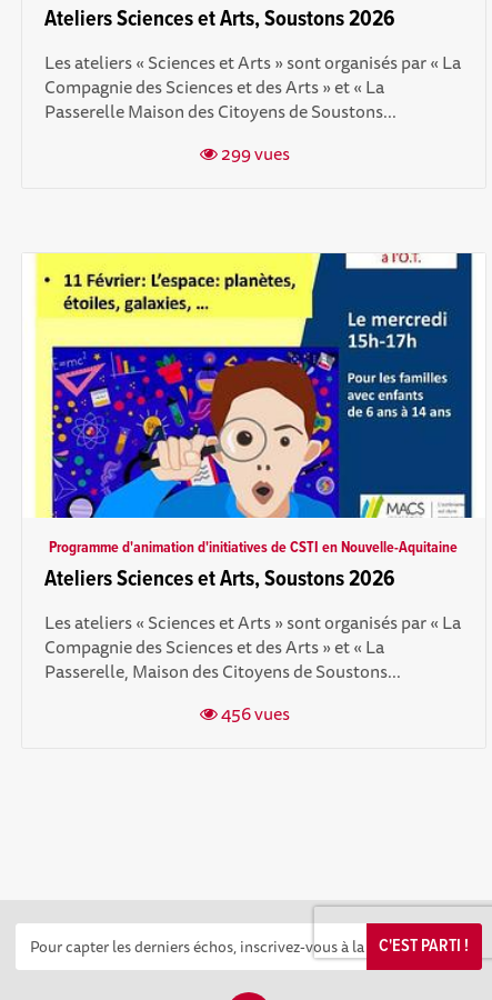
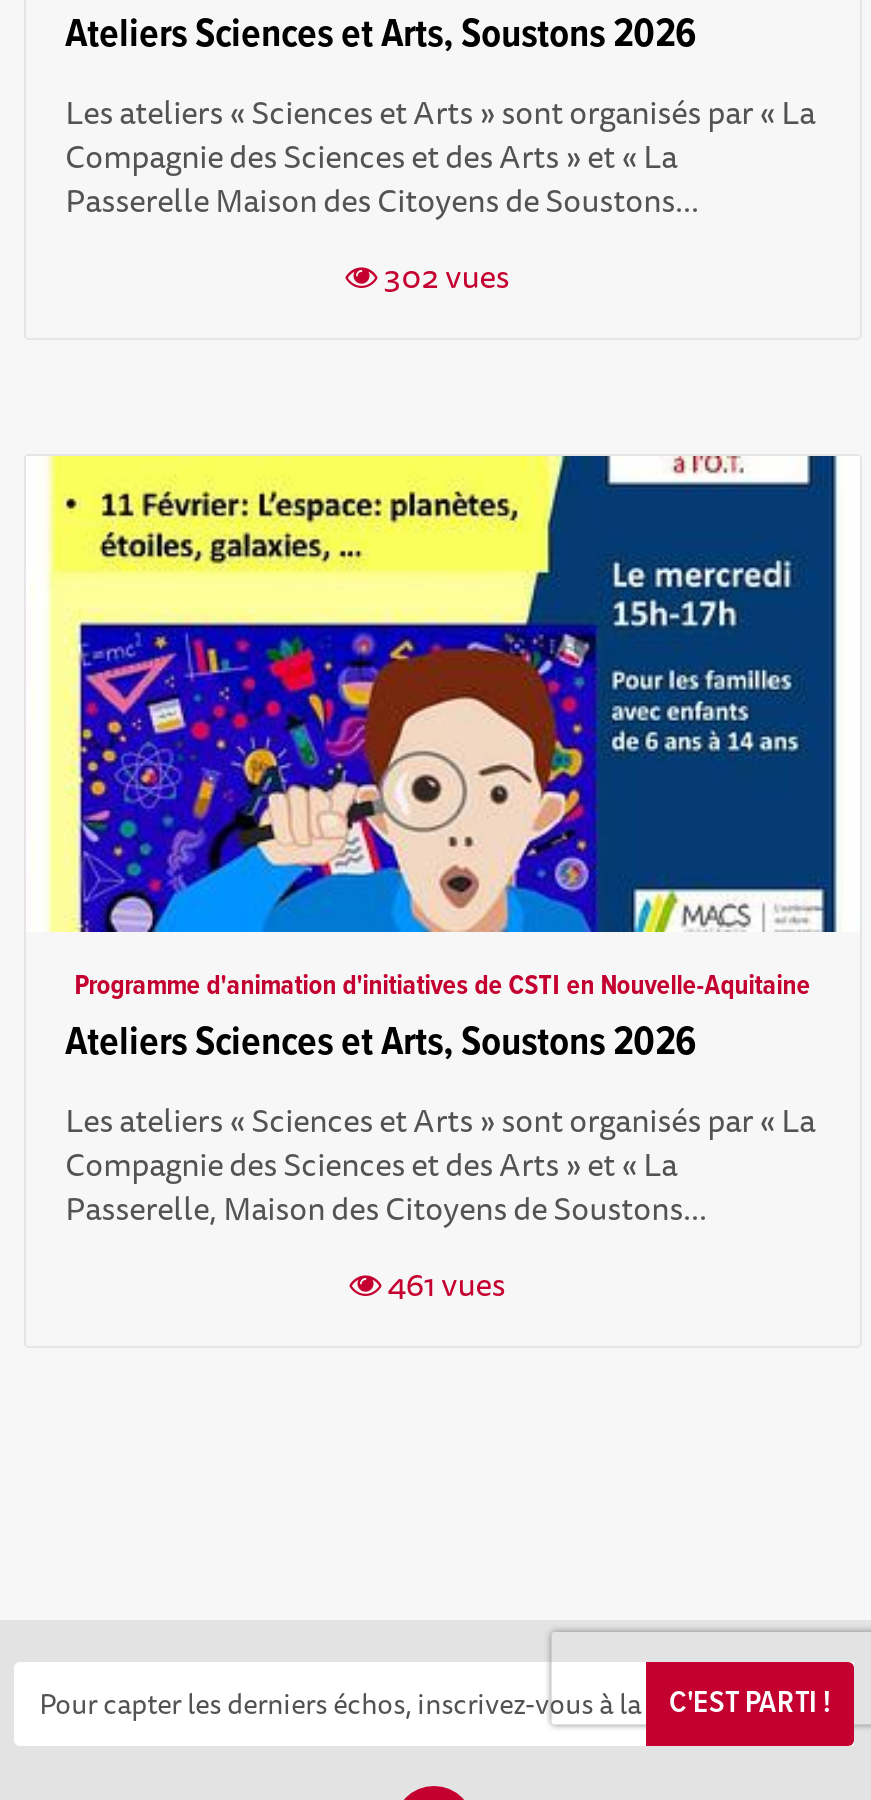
- 299 vues
+ 302 vues

- 456 vues
+ 461 vues
